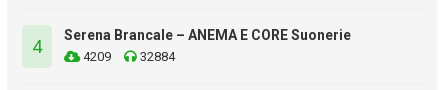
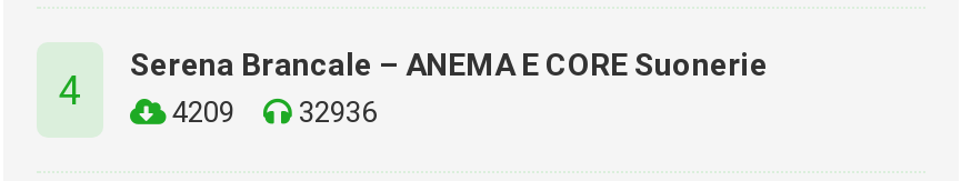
- 4209 32884
+ 4209 32936
